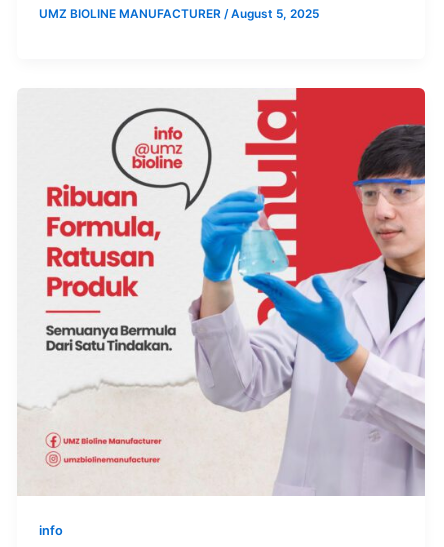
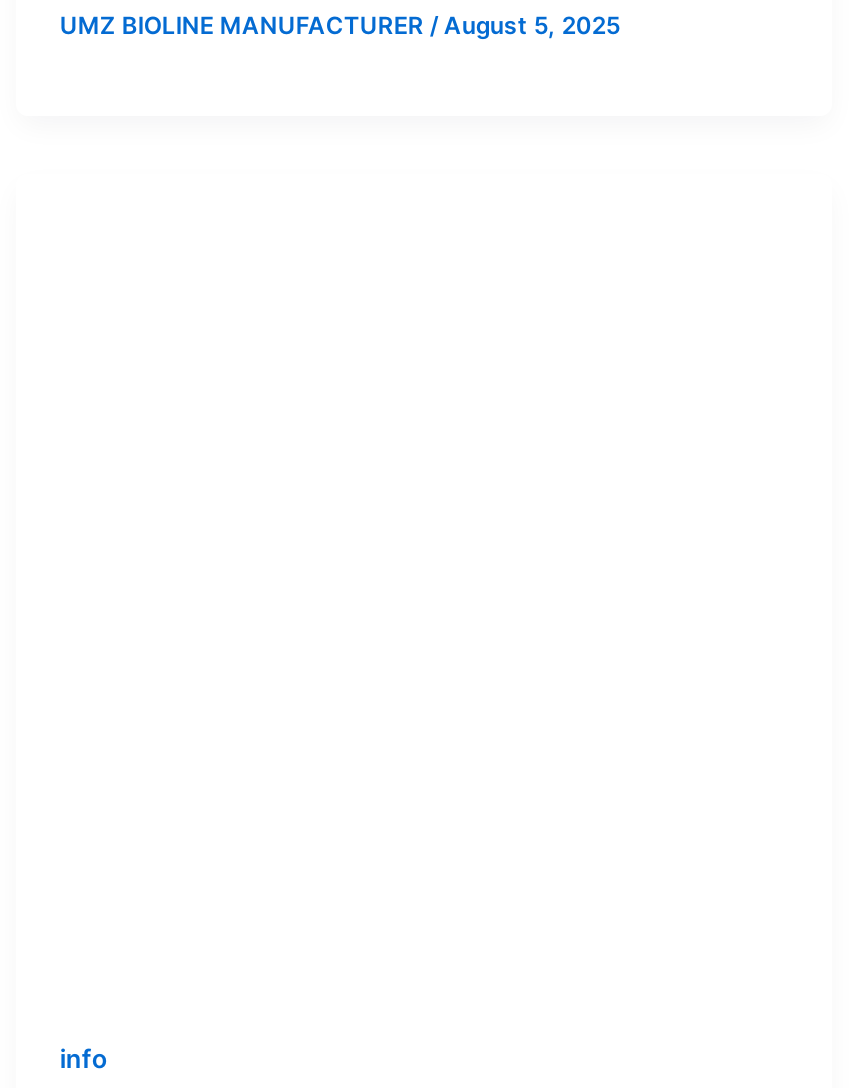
- [image]
